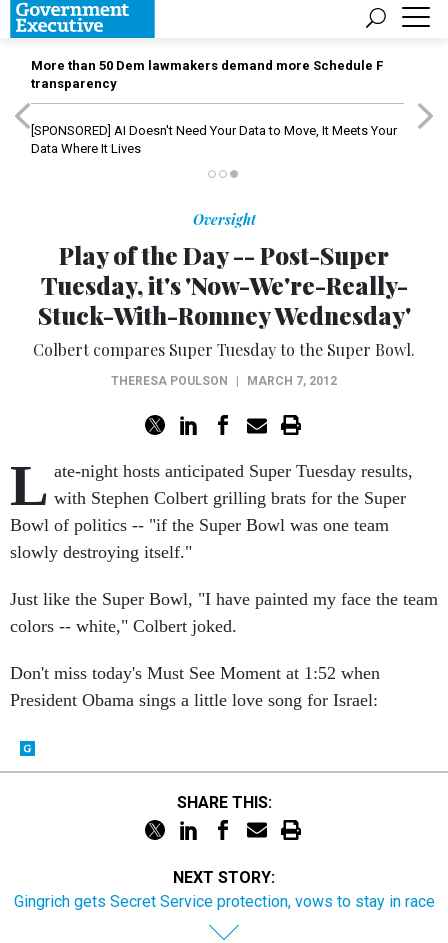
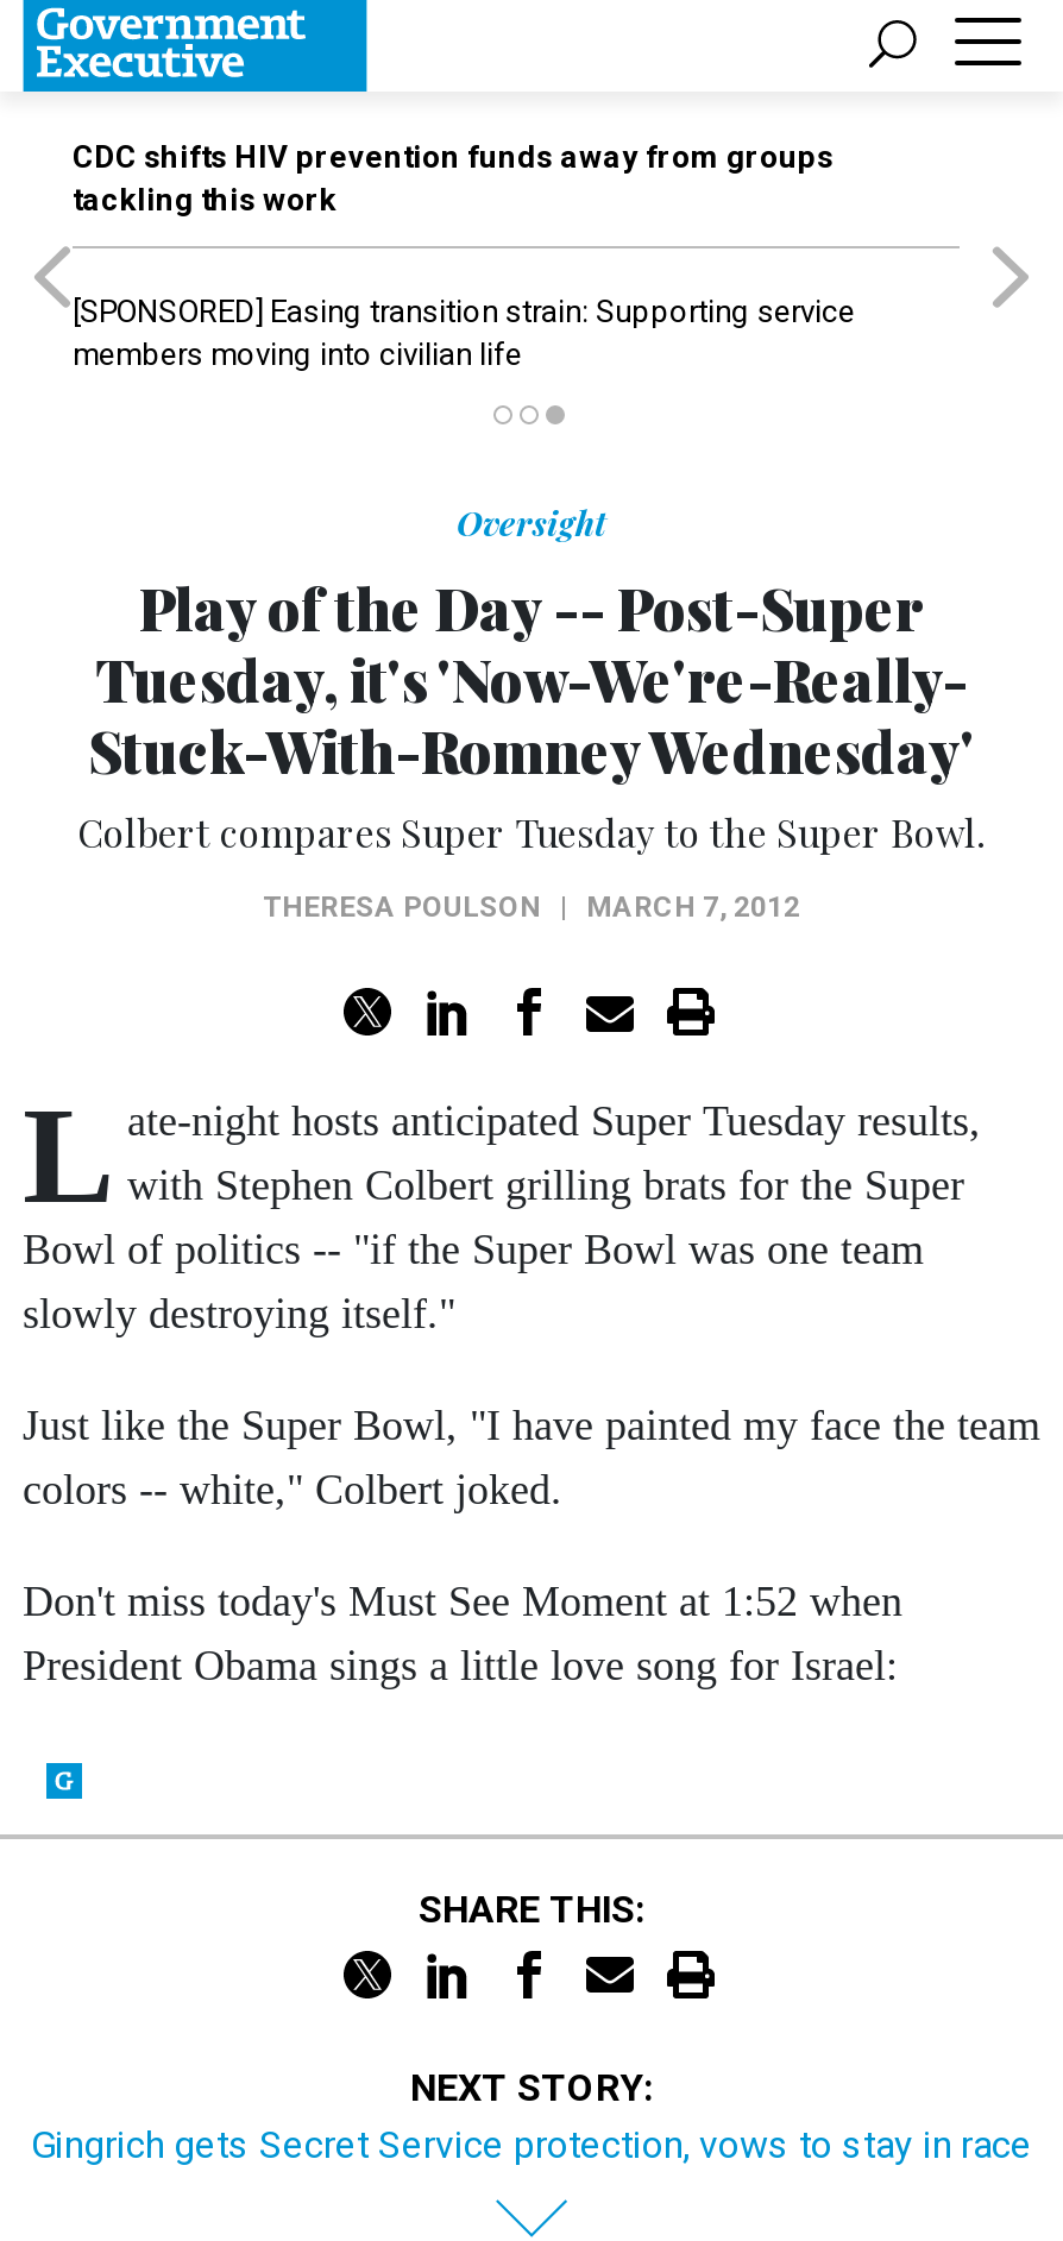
- More than 50 Dem lawmakers demand more Schedule F
- transparency
+ CDC shifts HIV prevention funds away from groups
+ tackling this work

- [SPONSORED] AI Doesn't Need Your Data to Move, It Meets Your
- Data Where It Lives
+ [SPONSORED] Easing transition strain: Supporting service
+ members moving into civilian life
